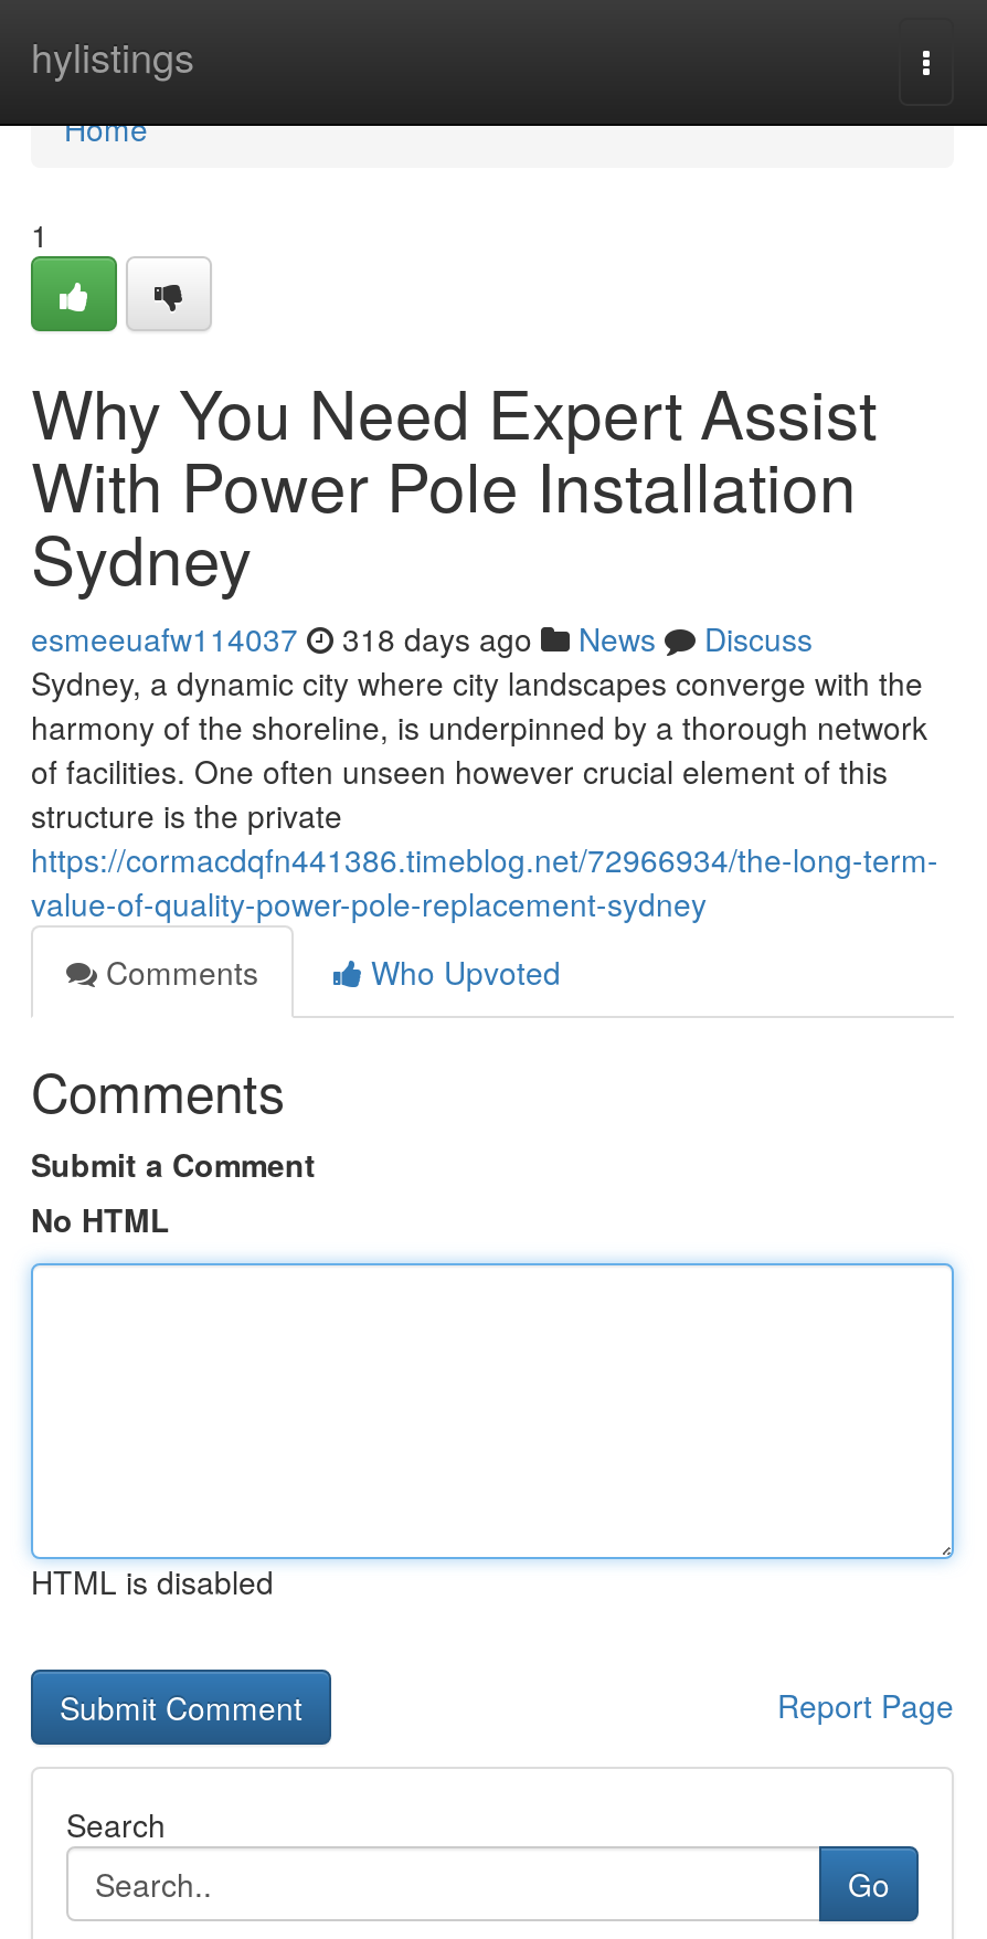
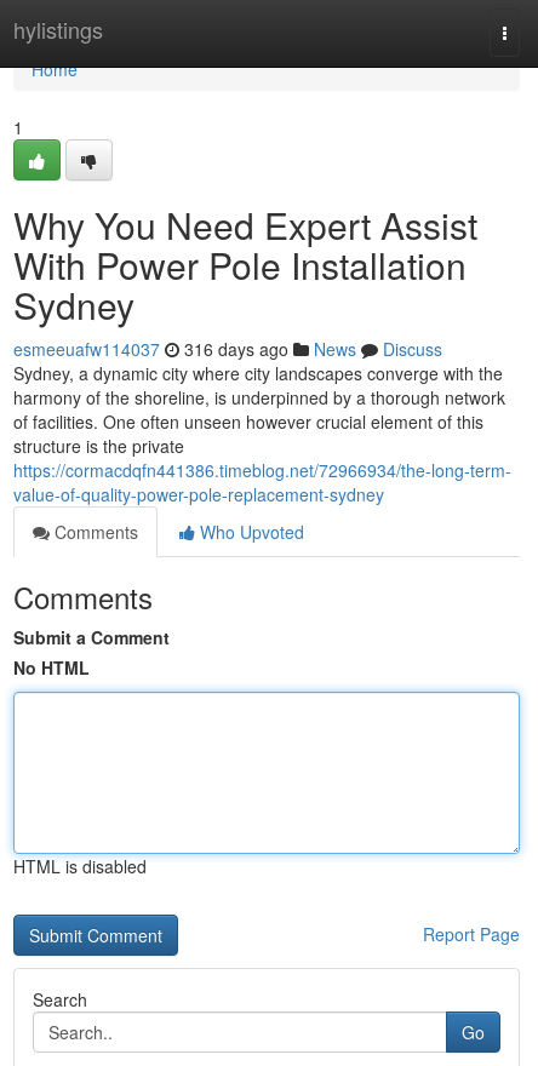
- esmeeuafw114037 318 days ago News Discuss
+ esmeeuafw114037 316 days ago News Discuss
